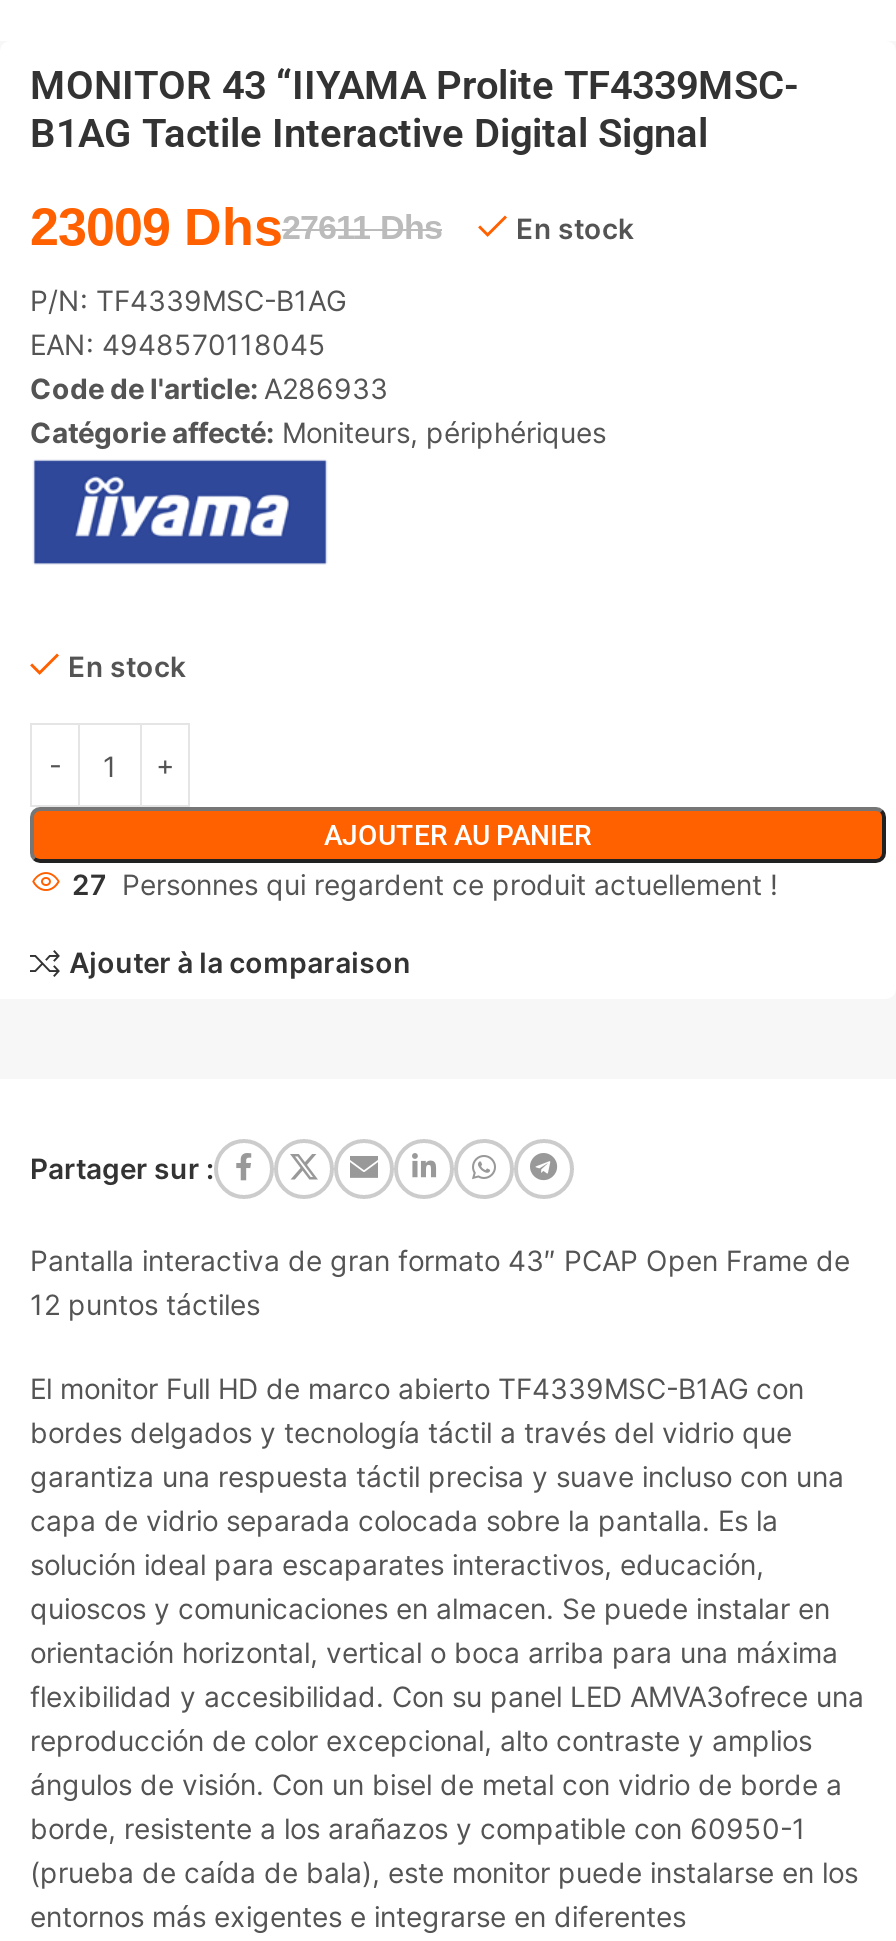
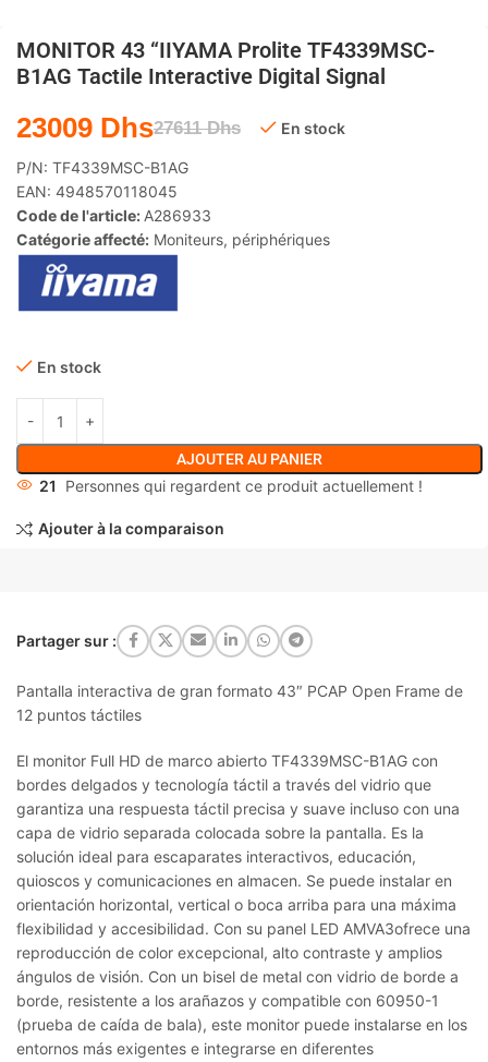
- 27 Personnes qui regardent ce produit actuellement !
+ 21 Personnes qui regardent ce produit actuellement !
